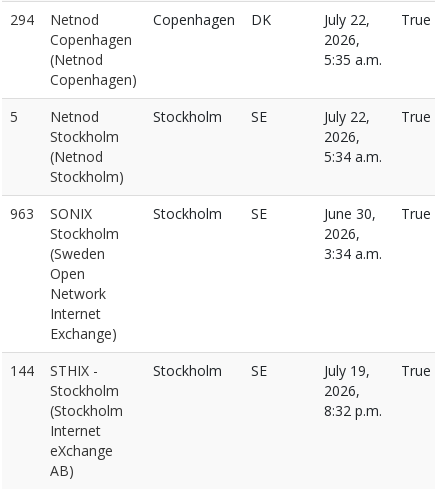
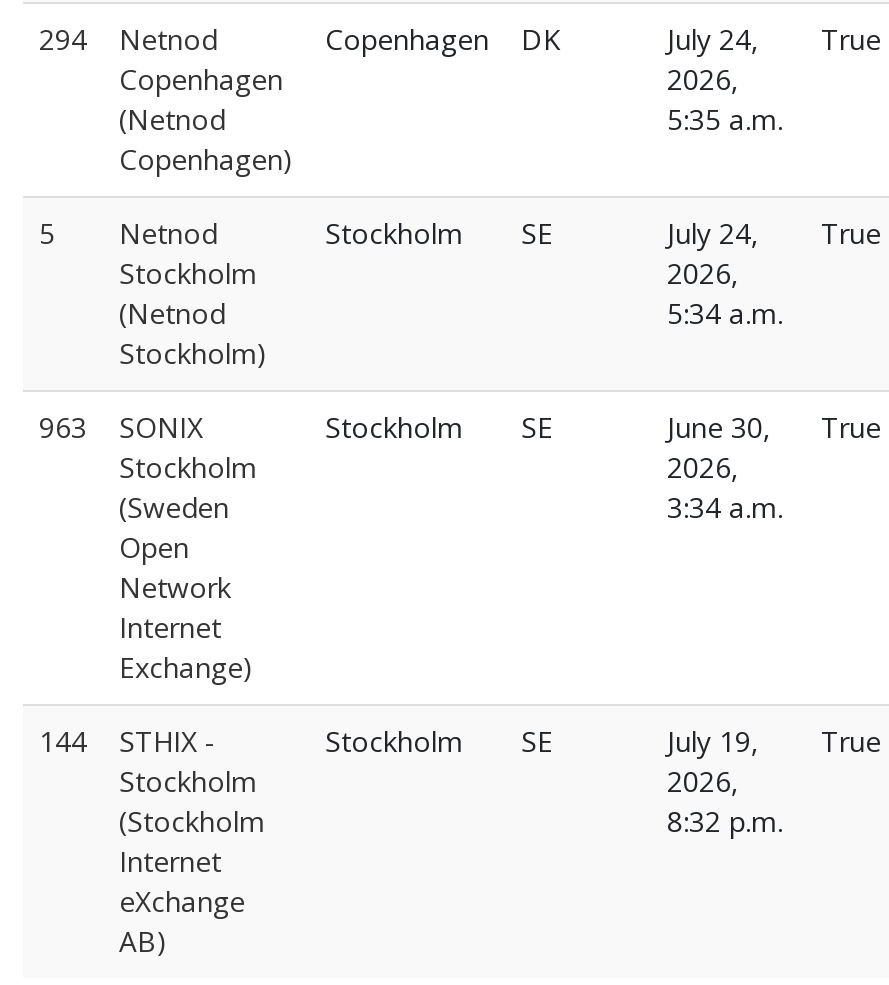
- July 22, True
+ July 24, True

- July 22, True
+ July 24, True
